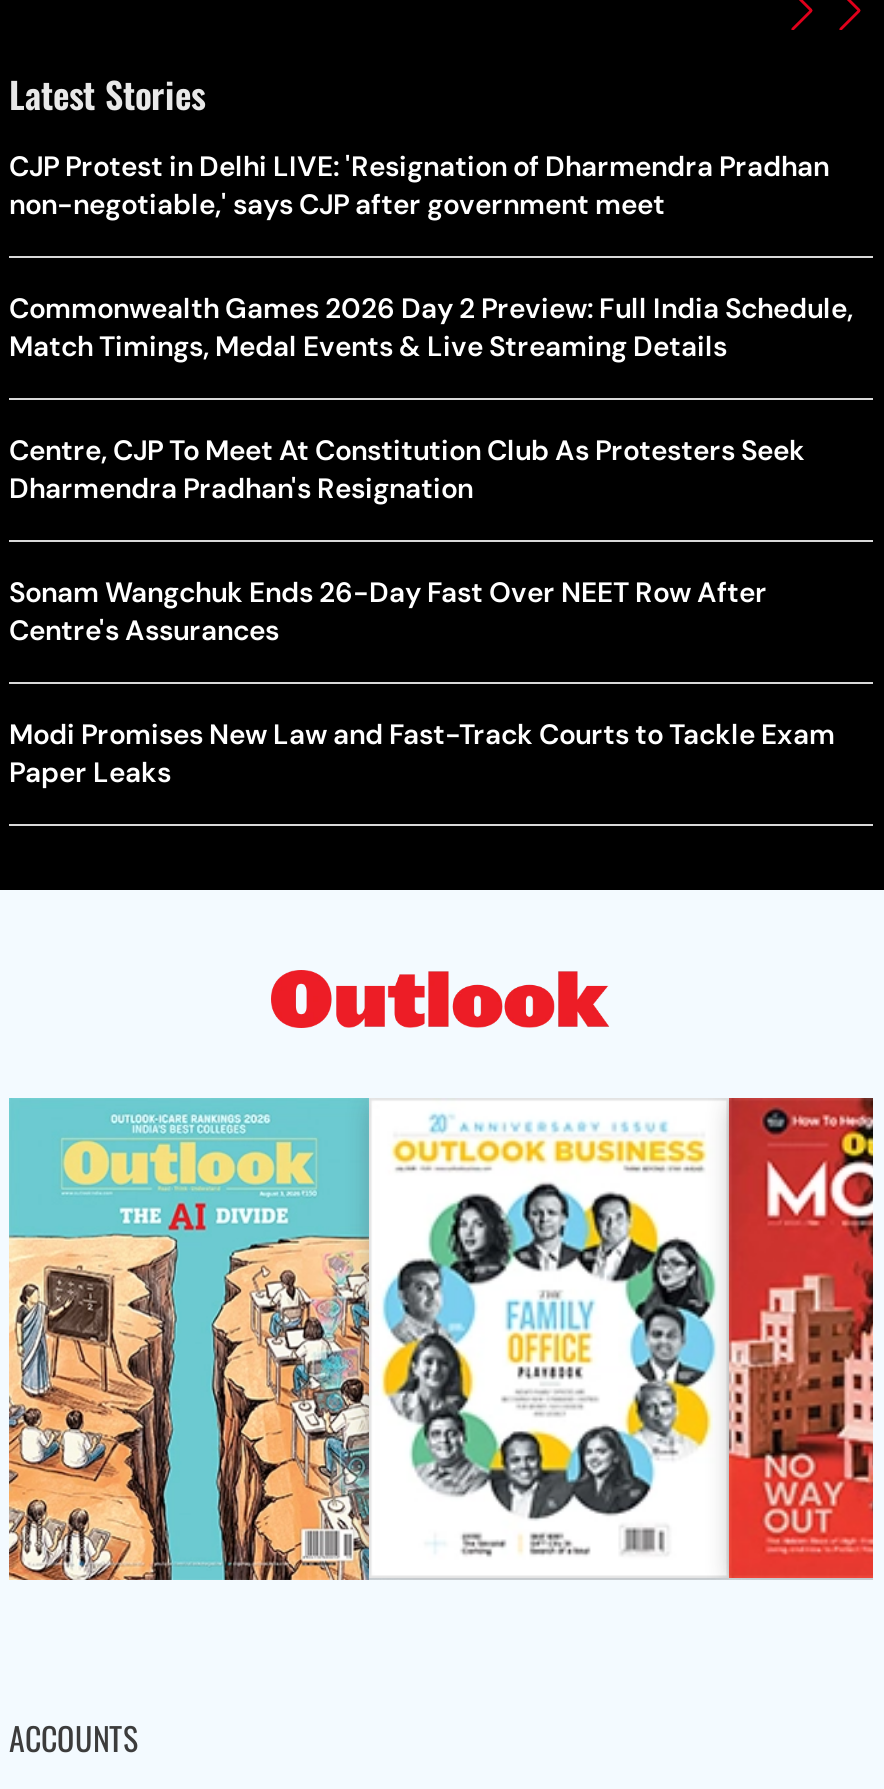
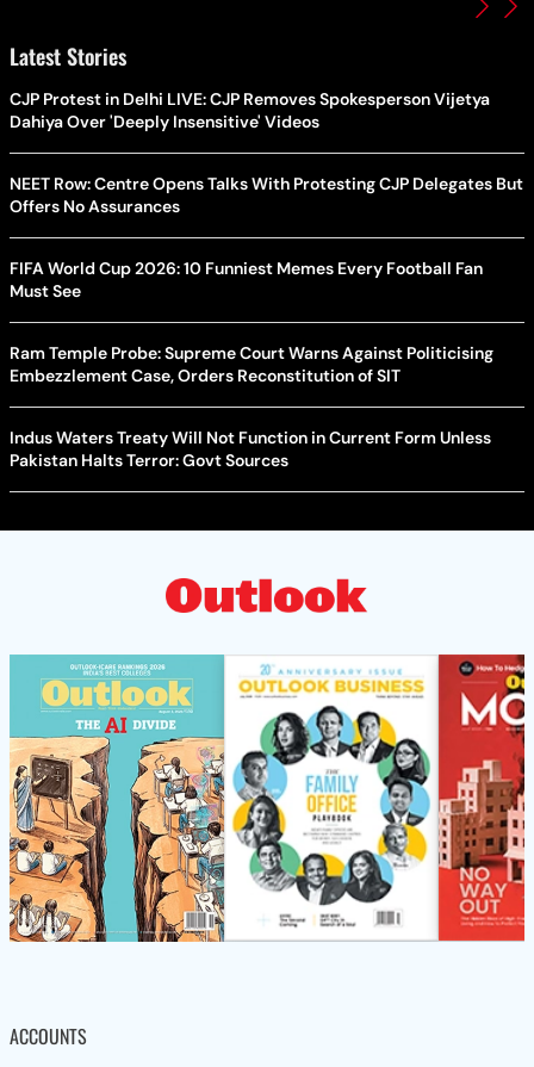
- CJP Protest in Delhi LIVE: 'Resignation of Dharmendra Pradhan
- non-negotiable,' says CJP after government meet
+ CJP Protest in Delhi LIVE: CJP Removes Spokesperson Vijetya
+ Dahiya Over 'Deeply Insensitive' Videos

- Commonwealth Games 2026 Day 2 Preview: Full India Schedule,
- Match Timings, Medal Events & Live Streaming Details
+ NEET Row: Centre Opens Talks With Protesting CJP Delegates But
+ Offers No Assurances

- Centre, CJP To Meet At Constitution Club As Protesters Seek
- Dharmendra Pradhan's Resignation
+ FIFA World Cup 2026: 10 Funniest Memes Every Football Fan
+ Must See

- Sonam Wangchuk Ends 26-Day Fast Over NEET Row After
- Centre's Assurances
+ Ram Temple Probe: Supreme Court Warns Against Politicising
+ Embezzlement Case, Orders Reconstitution of SIT

- Modi Promises New Law and Fast-Track Courts to Tackle Exam
- Paper Leaks
+ Indus Waters Treaty Will Not Function in Current Form Unless
+ Pakistan Halts Terror: Govt Sources
